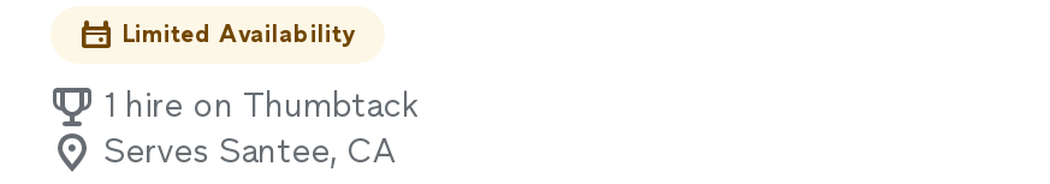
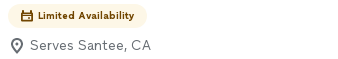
- 1 hire on Thumbtack
